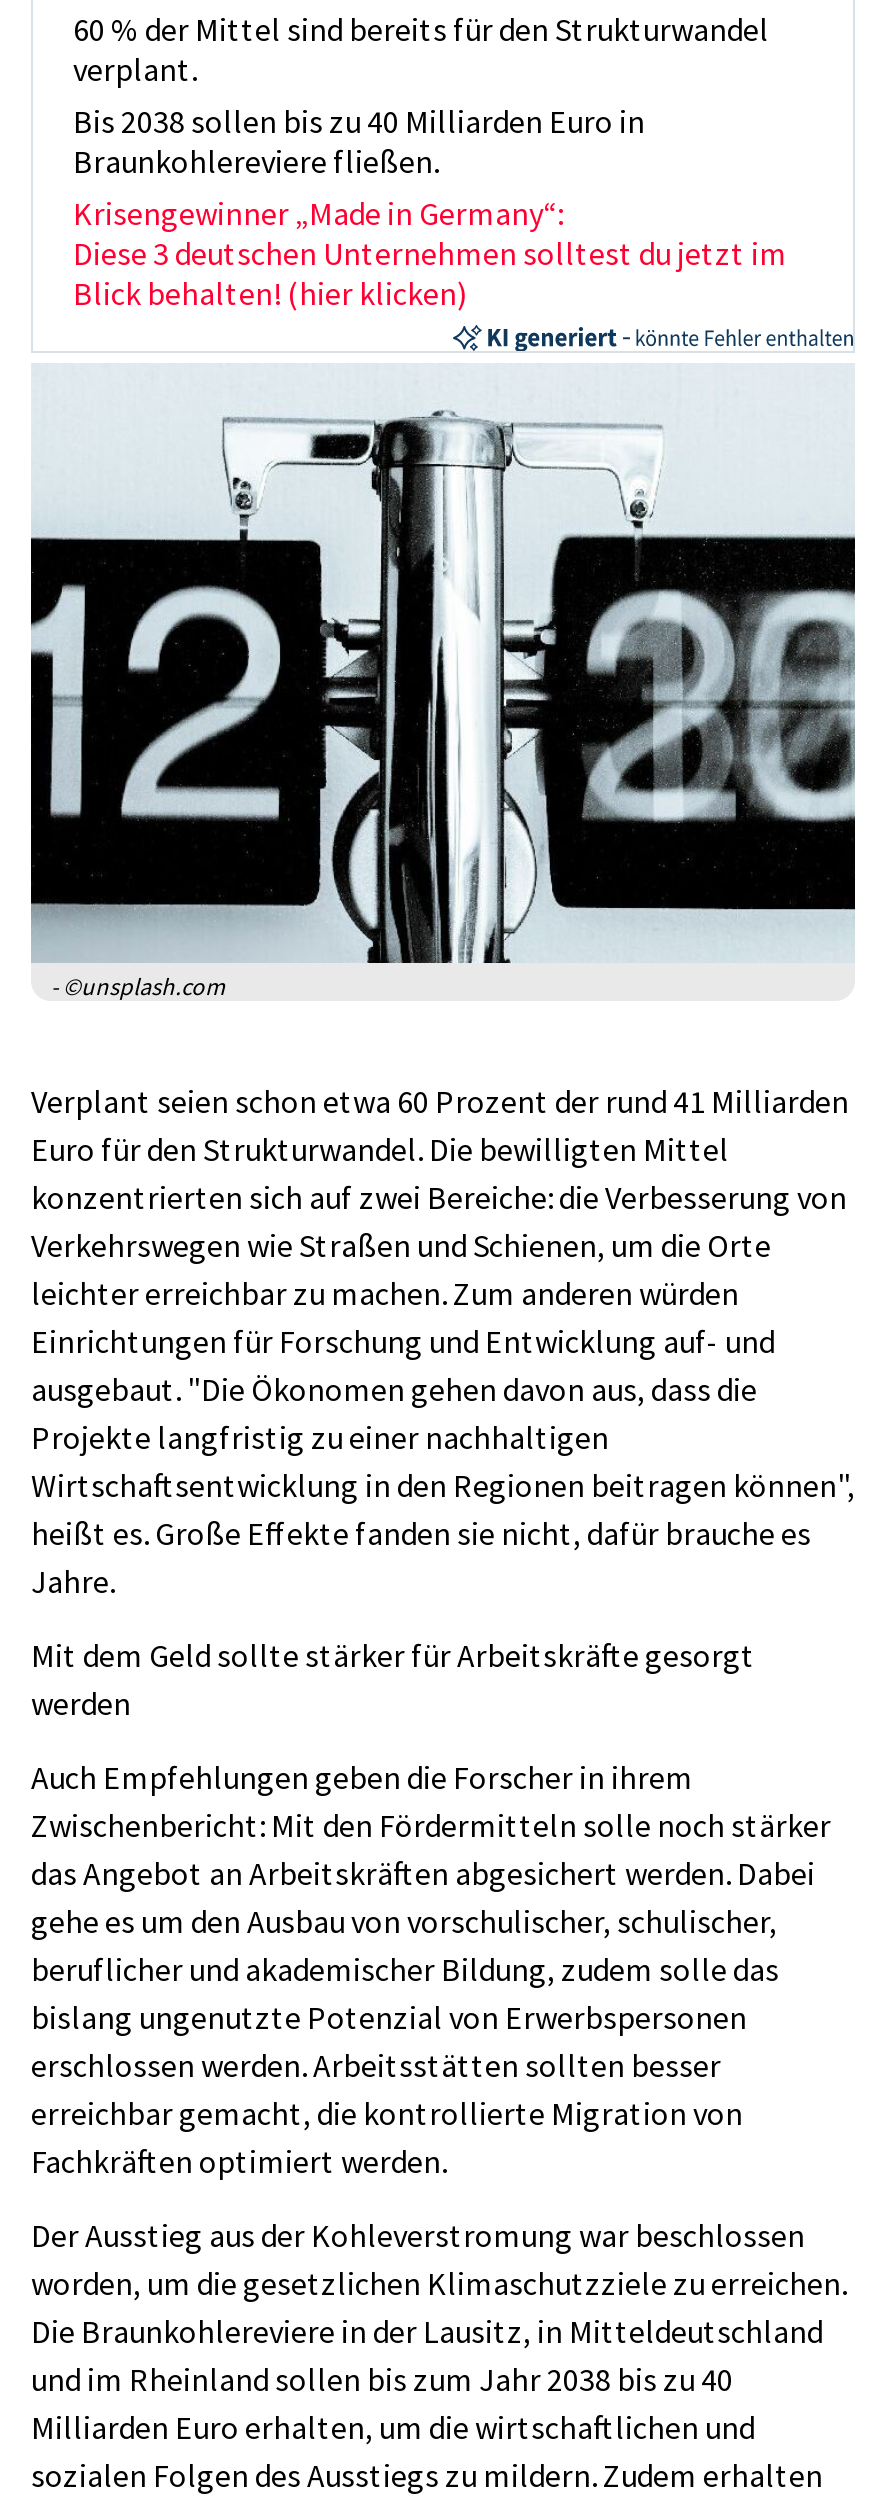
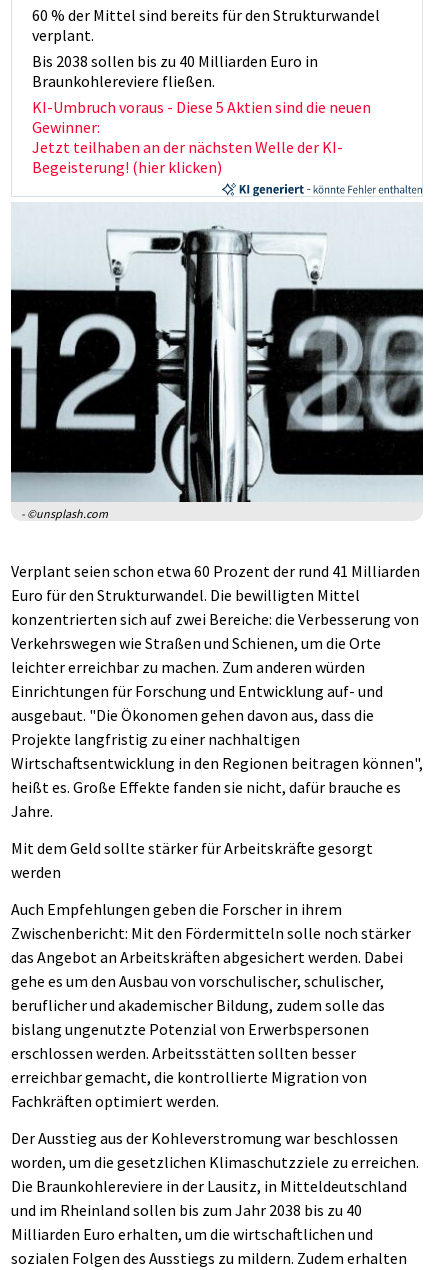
- Krisengewinner „Made in Germany“:
- Diese 3 deutschen Unternehmen solltest du jetzt im
- Blick behalten! (hier klicken)
+ KI-Umbruch voraus - Diese 5 Aktien sind die neuen
+ Gewinner:
+ Jetzt teilhaben an der nächsten Welle der KI-
+ Begeisterung! (hier klicken)
